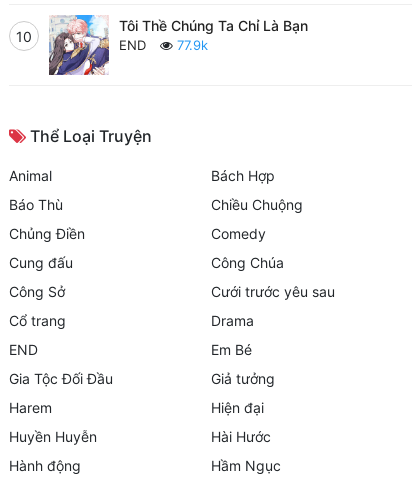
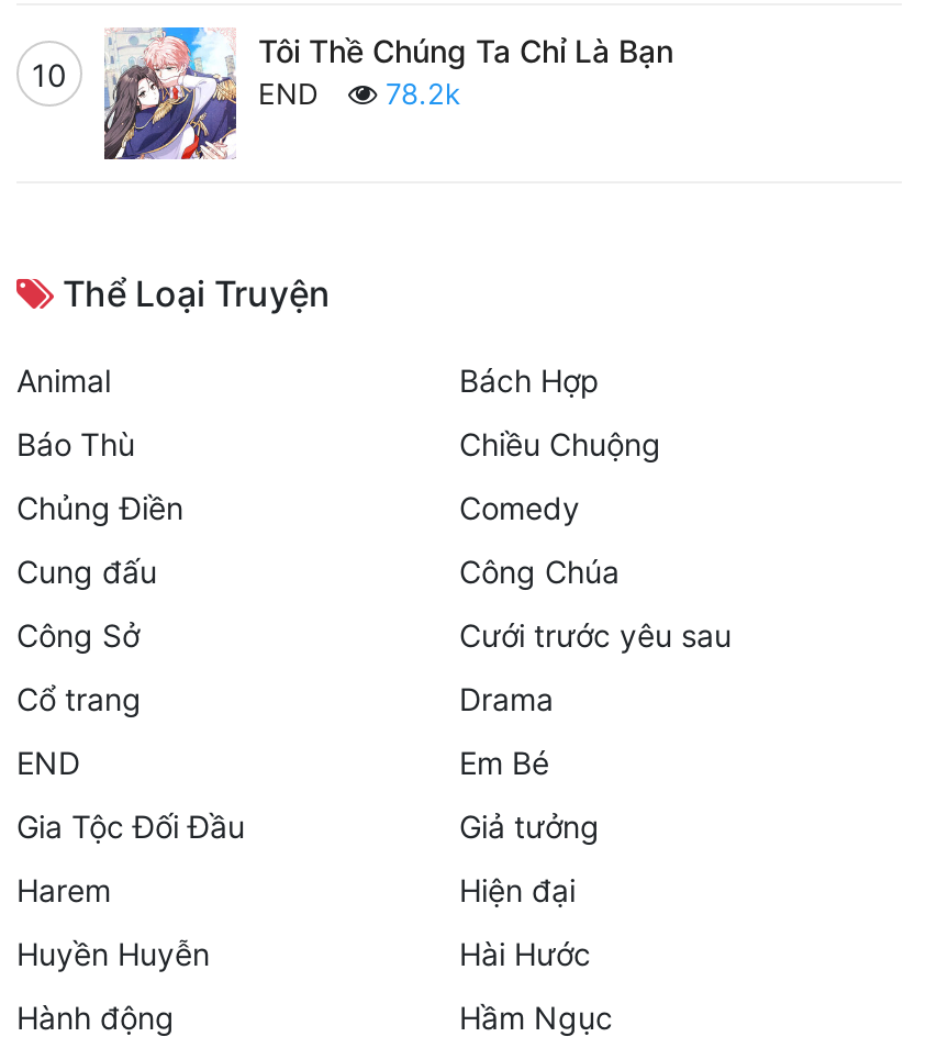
- END 77.9k
+ END 78.2k
